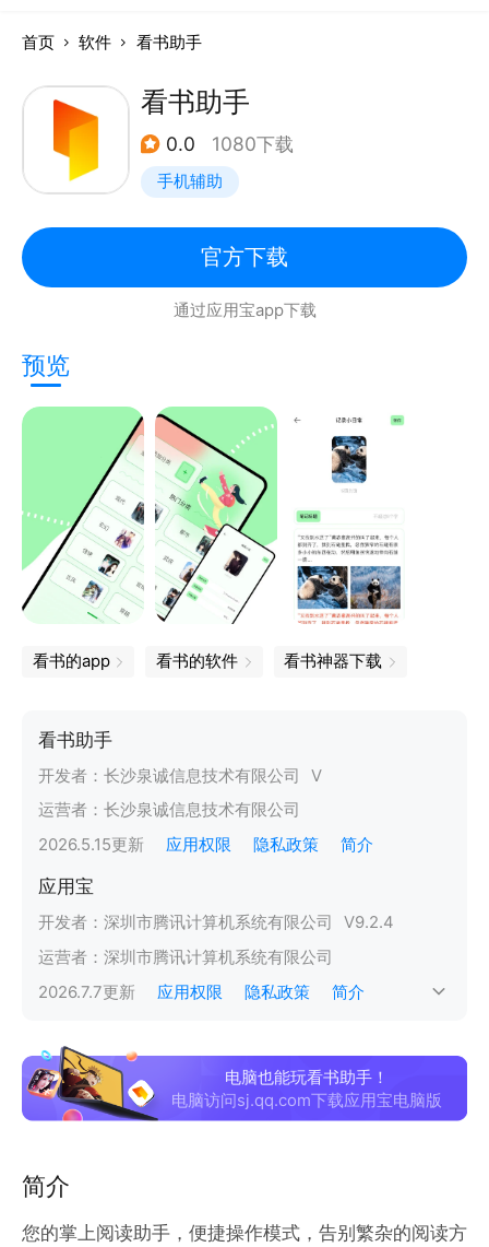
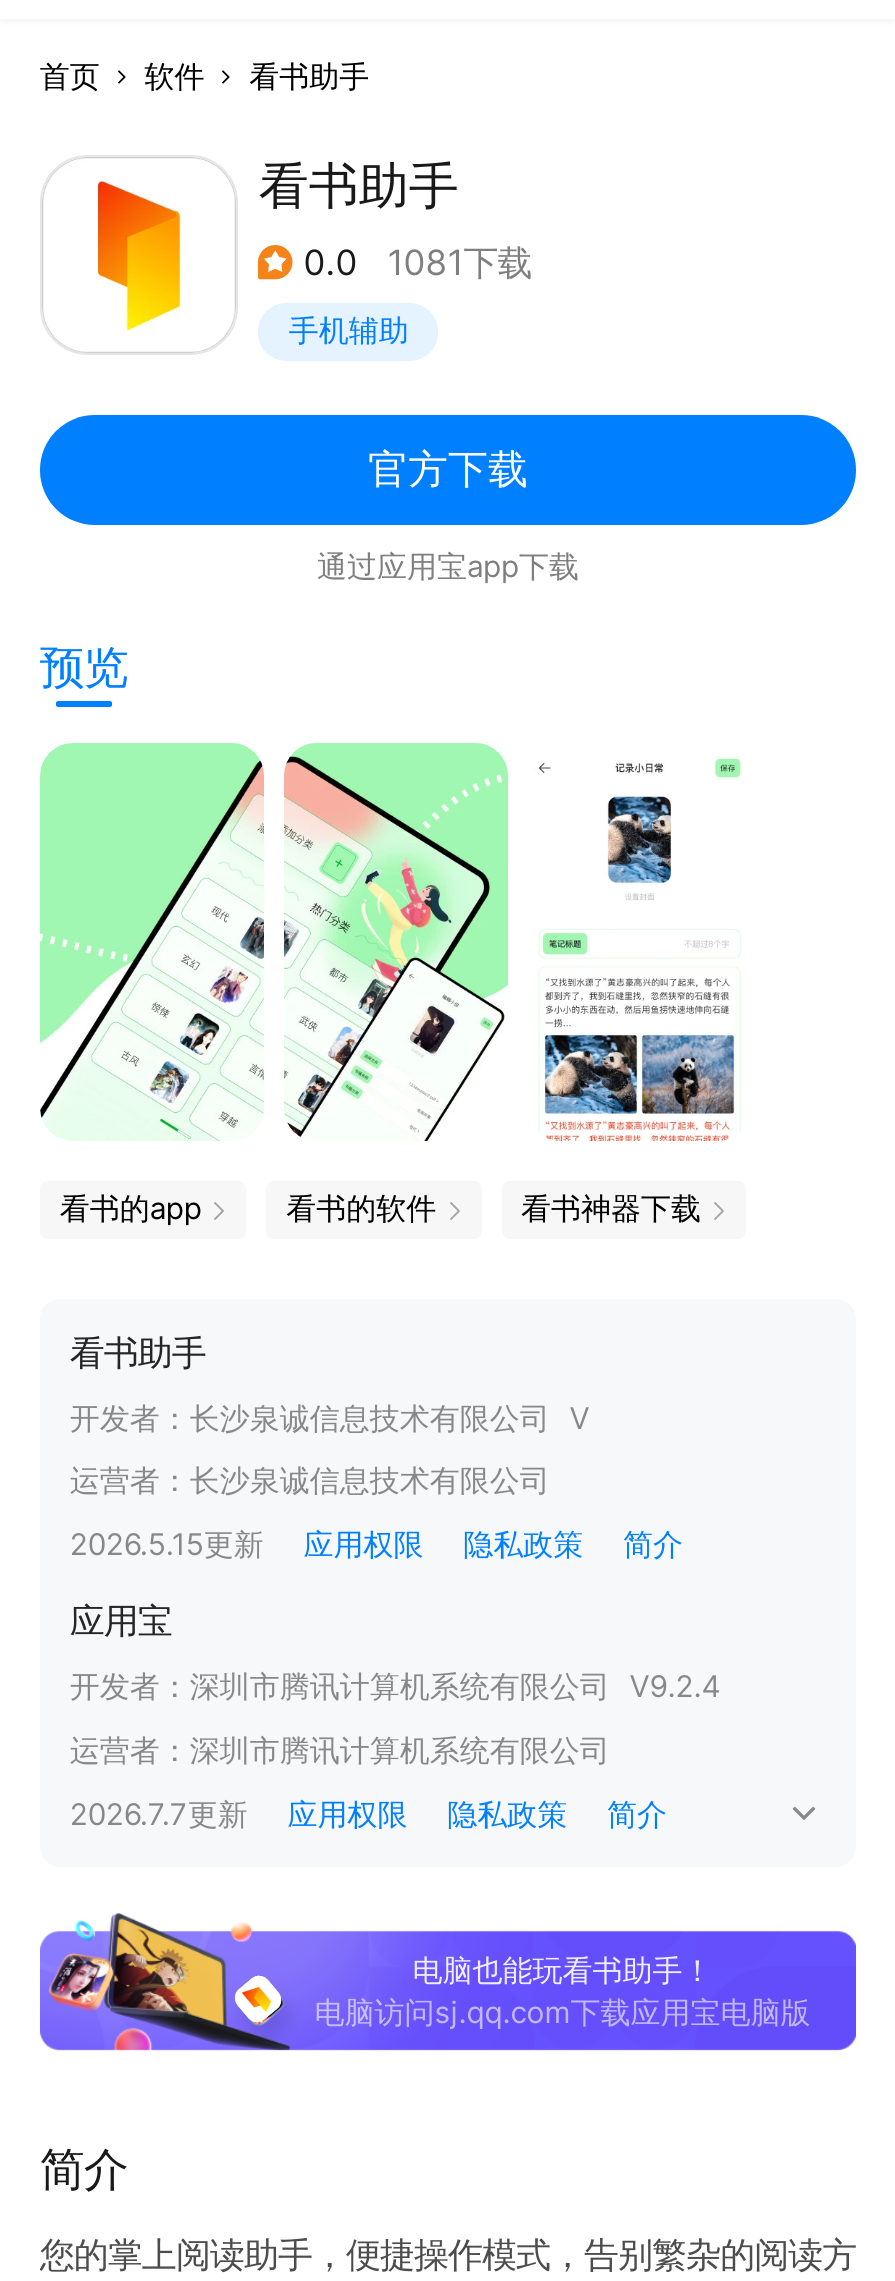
- 0.0 1080下载
+ 0.0 1081下载
